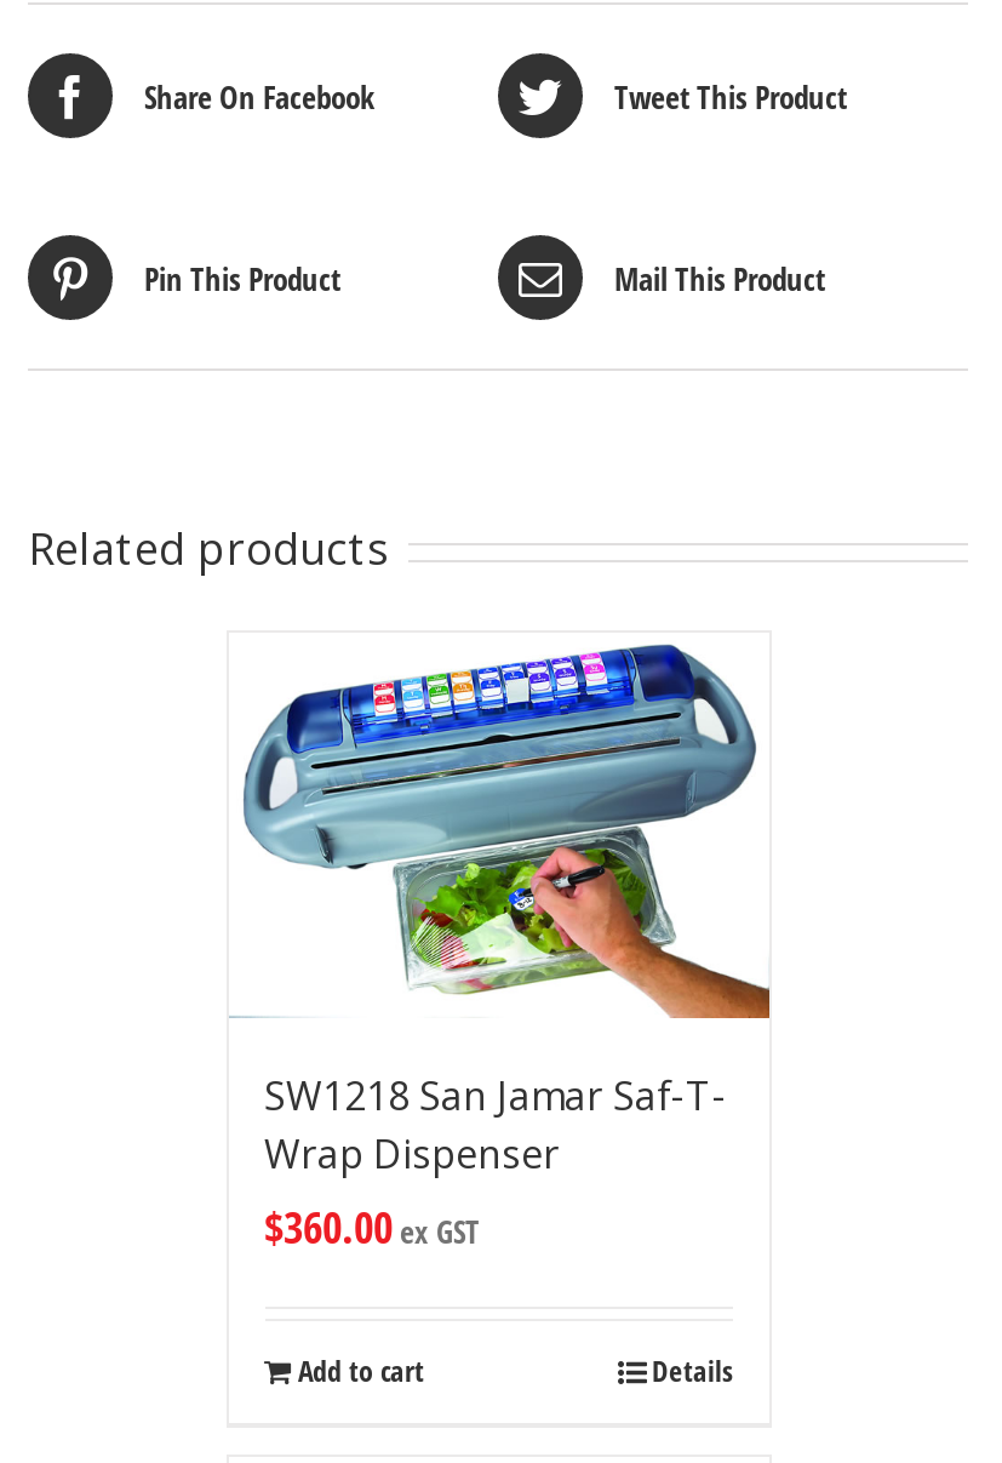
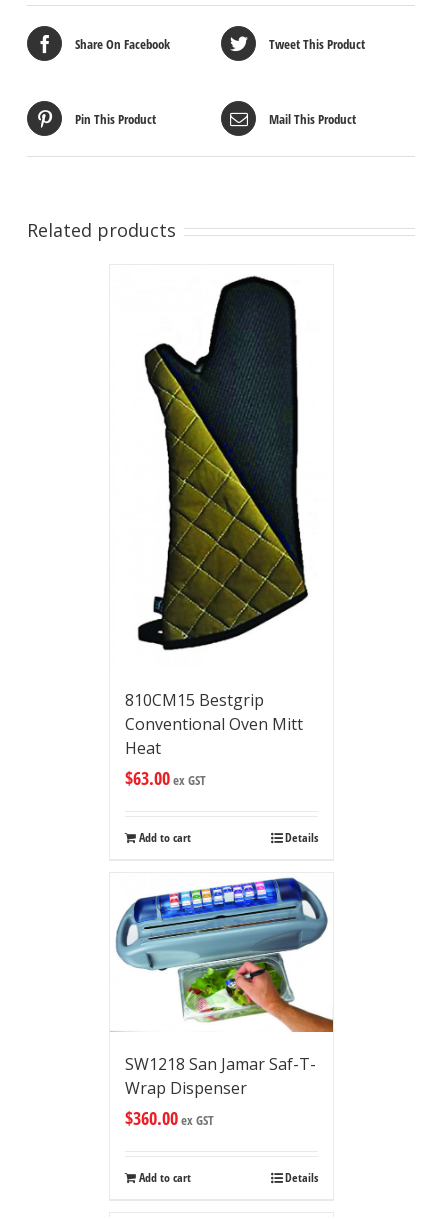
+ [image]
+ 810CM15 Bestgrip
+ Conventional Oven Mitt
+ Heat
+ $63.00ex GST
+ Add to cart
+ Details
